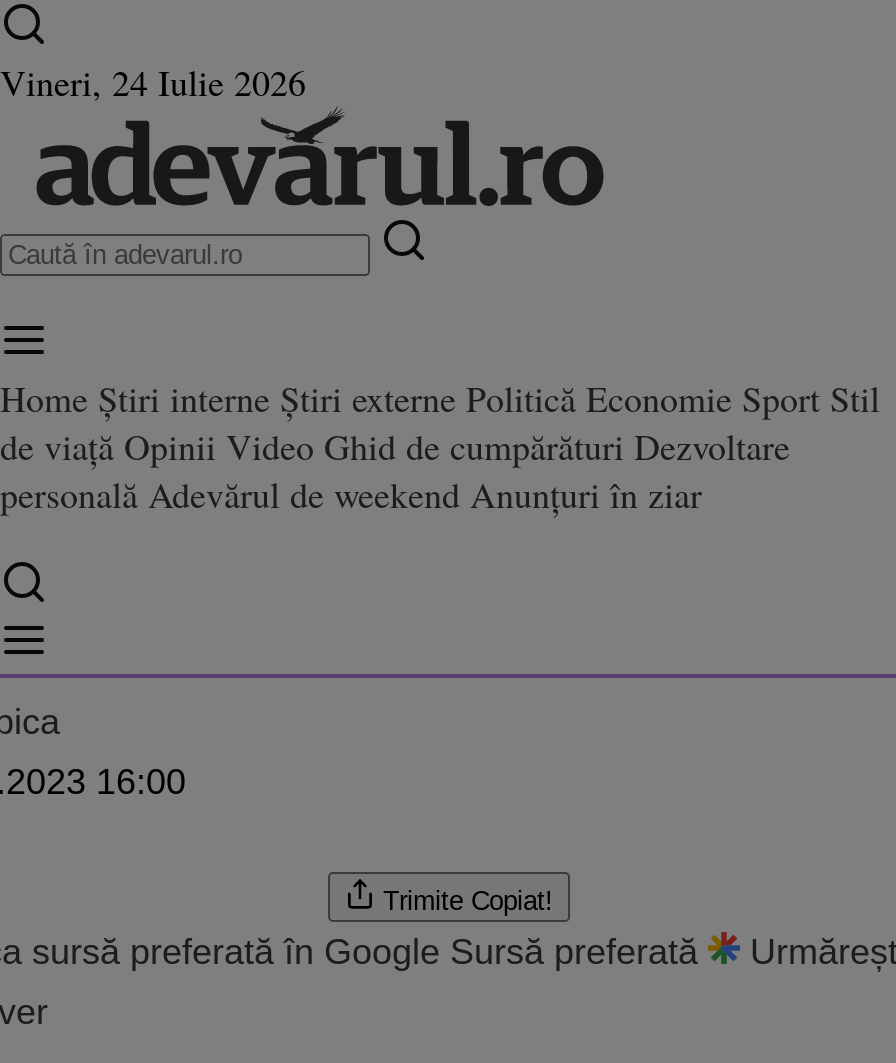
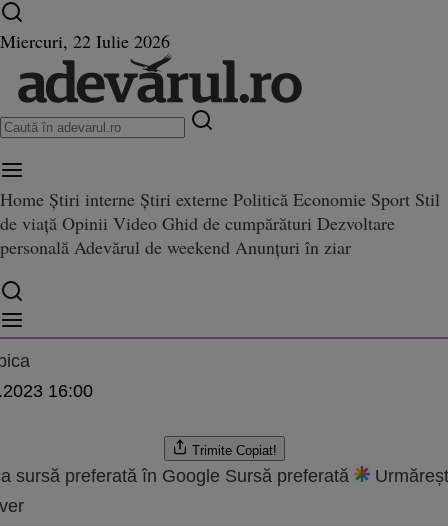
- Vineri, 24 Iulie 2026
+ Miercuri, 22 Iulie 2026
